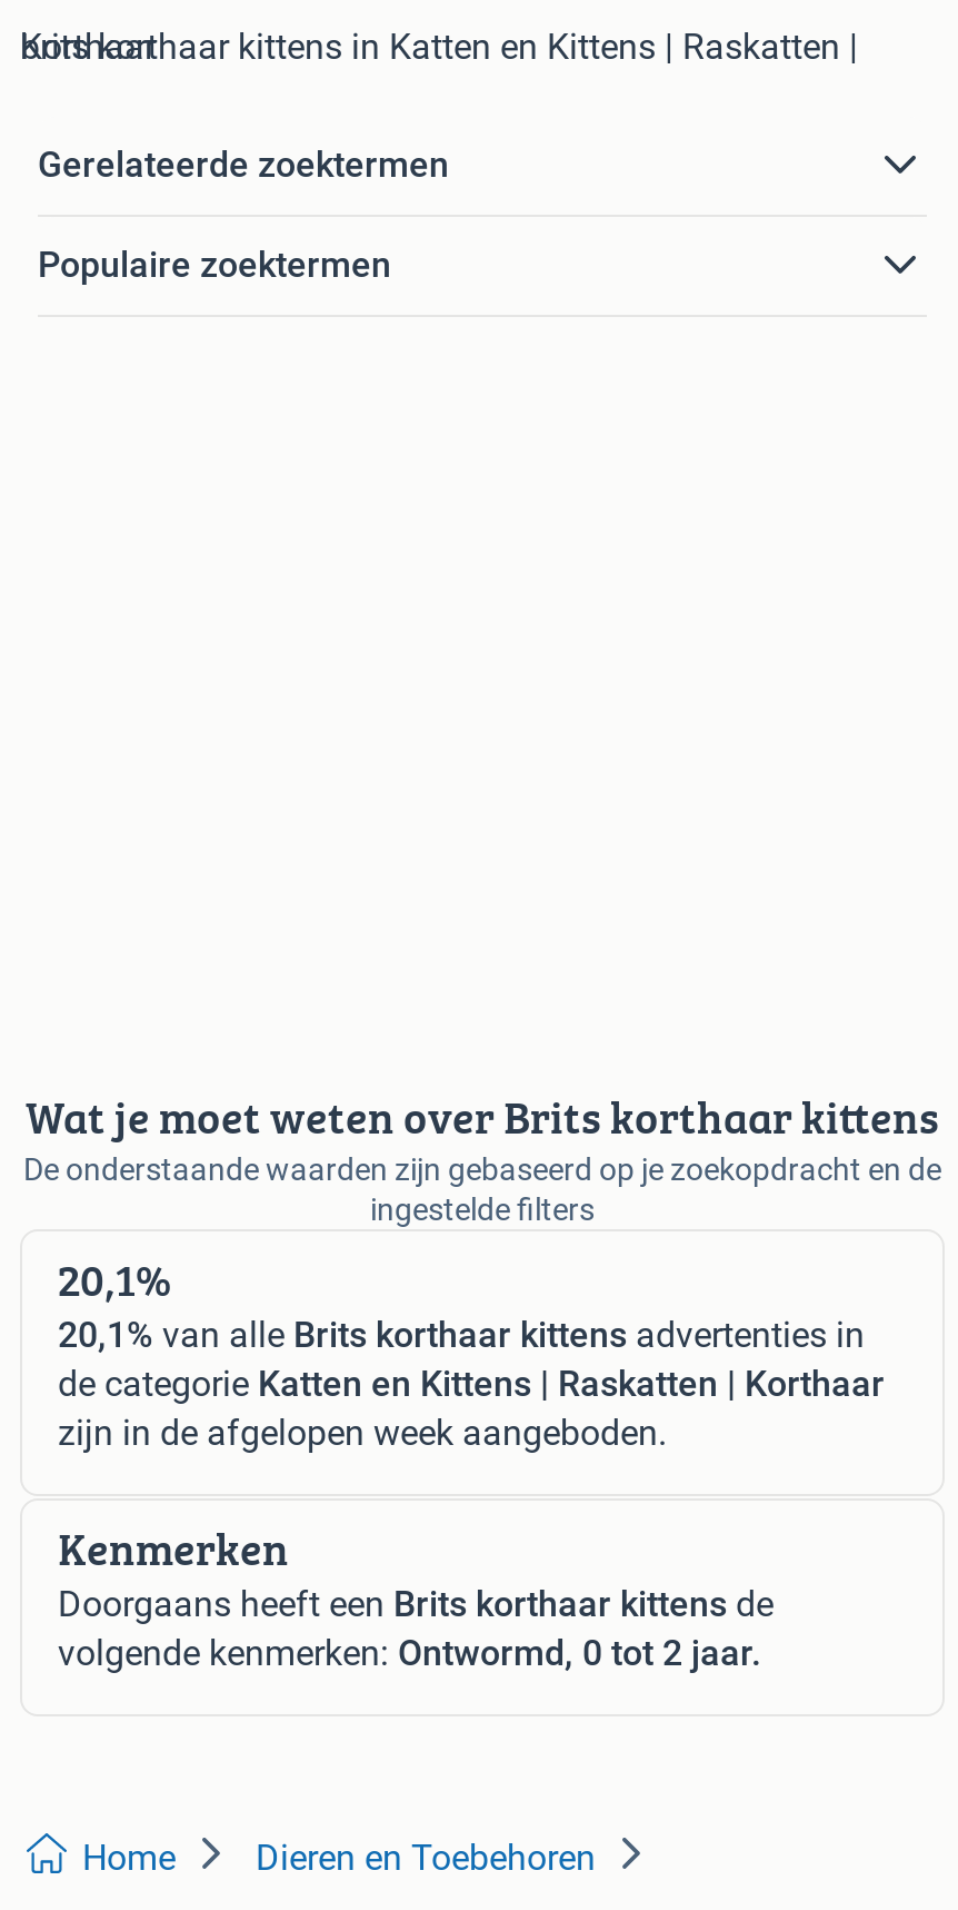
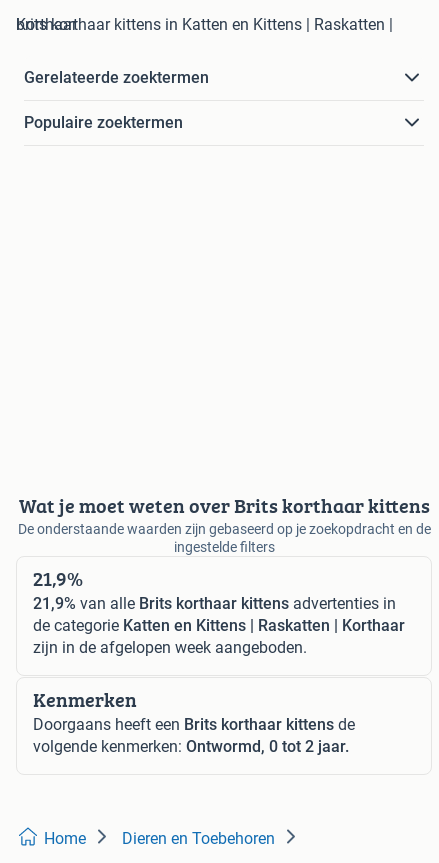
- 20,1%
+ 21,9%

- 20,1% van alle Brits korthaar kittens advertenties in
+ 21,9% van alle Brits korthaar kittens advertenties in
